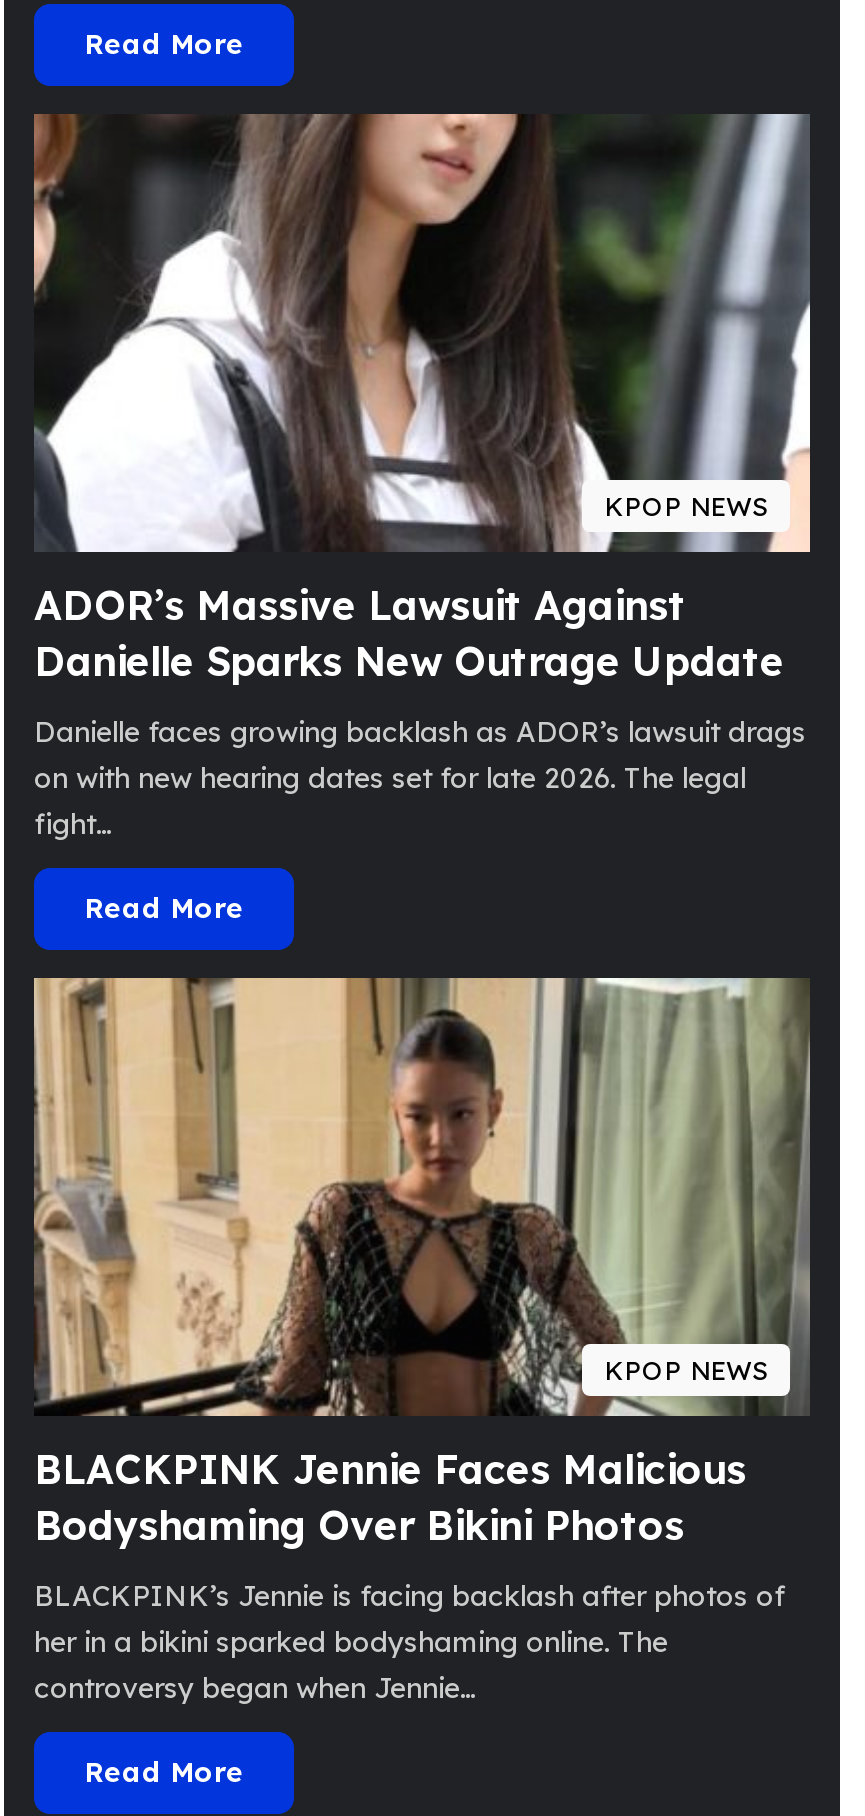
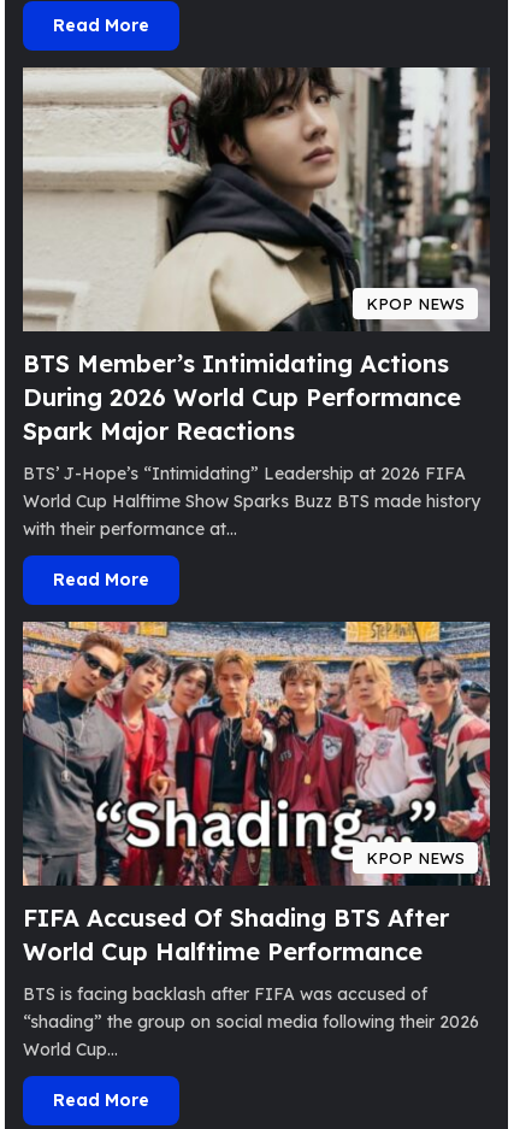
- [image]
- ADOR’s Massive Lawsuit Against
- Danielle Sparks New Outrage Update
+ [image]
+ BTS Member’s Intimidating Actions
+ During 2026 World Cup Performance
+ Spark Major Reactions

- Danielle faces growing backlash as ADOR’s lawsuit drags
- on with new hearing dates set for late 2026. The legal
- fight…
+ BTS’ J-Hope’s “Intimidating” Leadership at 2026 FIFA
+ World Cup Halftime Show Sparks Buzz BTS made history
+ with their performance at…

- [image]
- BLACKPINK Jennie Faces Malicious
- Bodyshaming Over Bikini Photos
+ [image]
+ FIFA Accused Of Shading BTS After
+ World Cup Halftime Performance

- BLACKPINK’s Jennie is facing backlash after photos of
- her in a bikini sparked bodyshaming online. The
- controversy began when Jennie…
+ BTS is facing backlash after FIFA was accused of
+ “shading” the group on social media following their 2026
+ World Cup…
